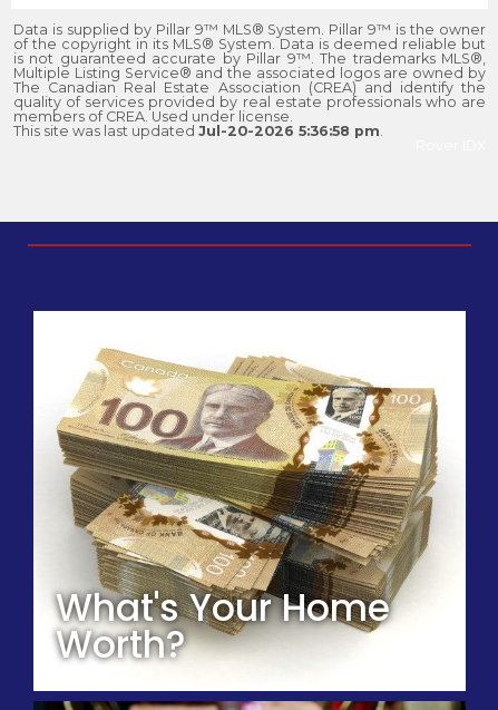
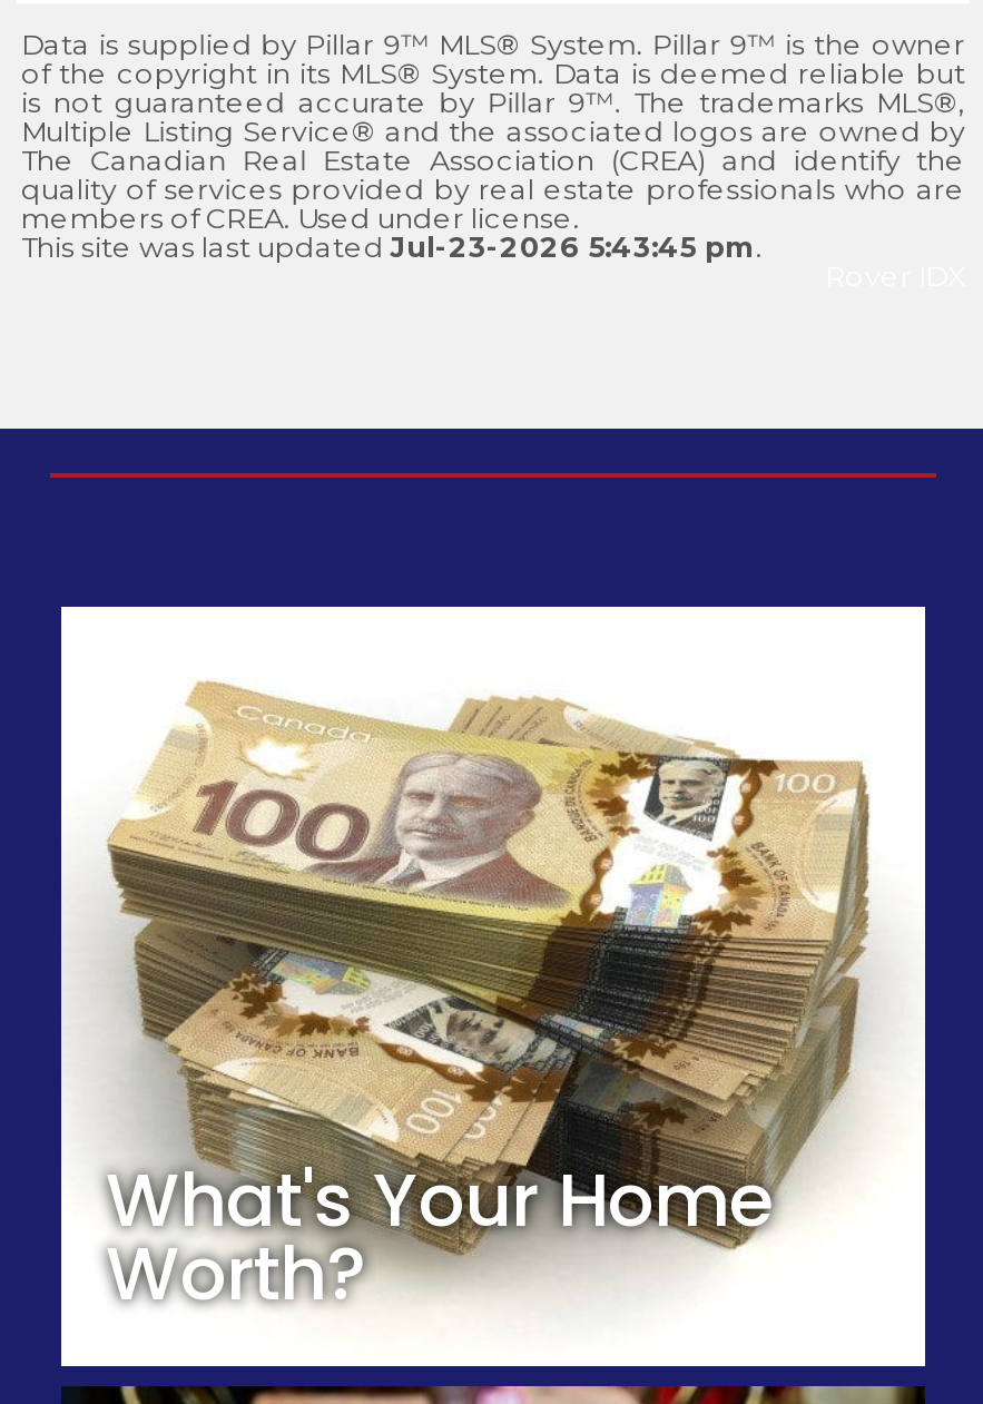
- This site was last updated Jul-20-2026 5:36:58 pm.
+ This site was last updated Jul-23-2026 5:43:45 pm.
